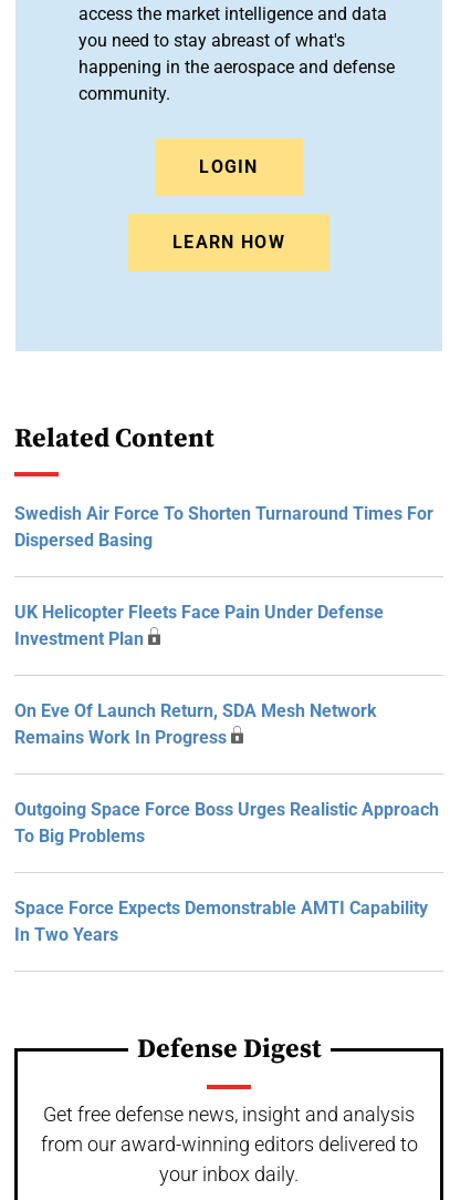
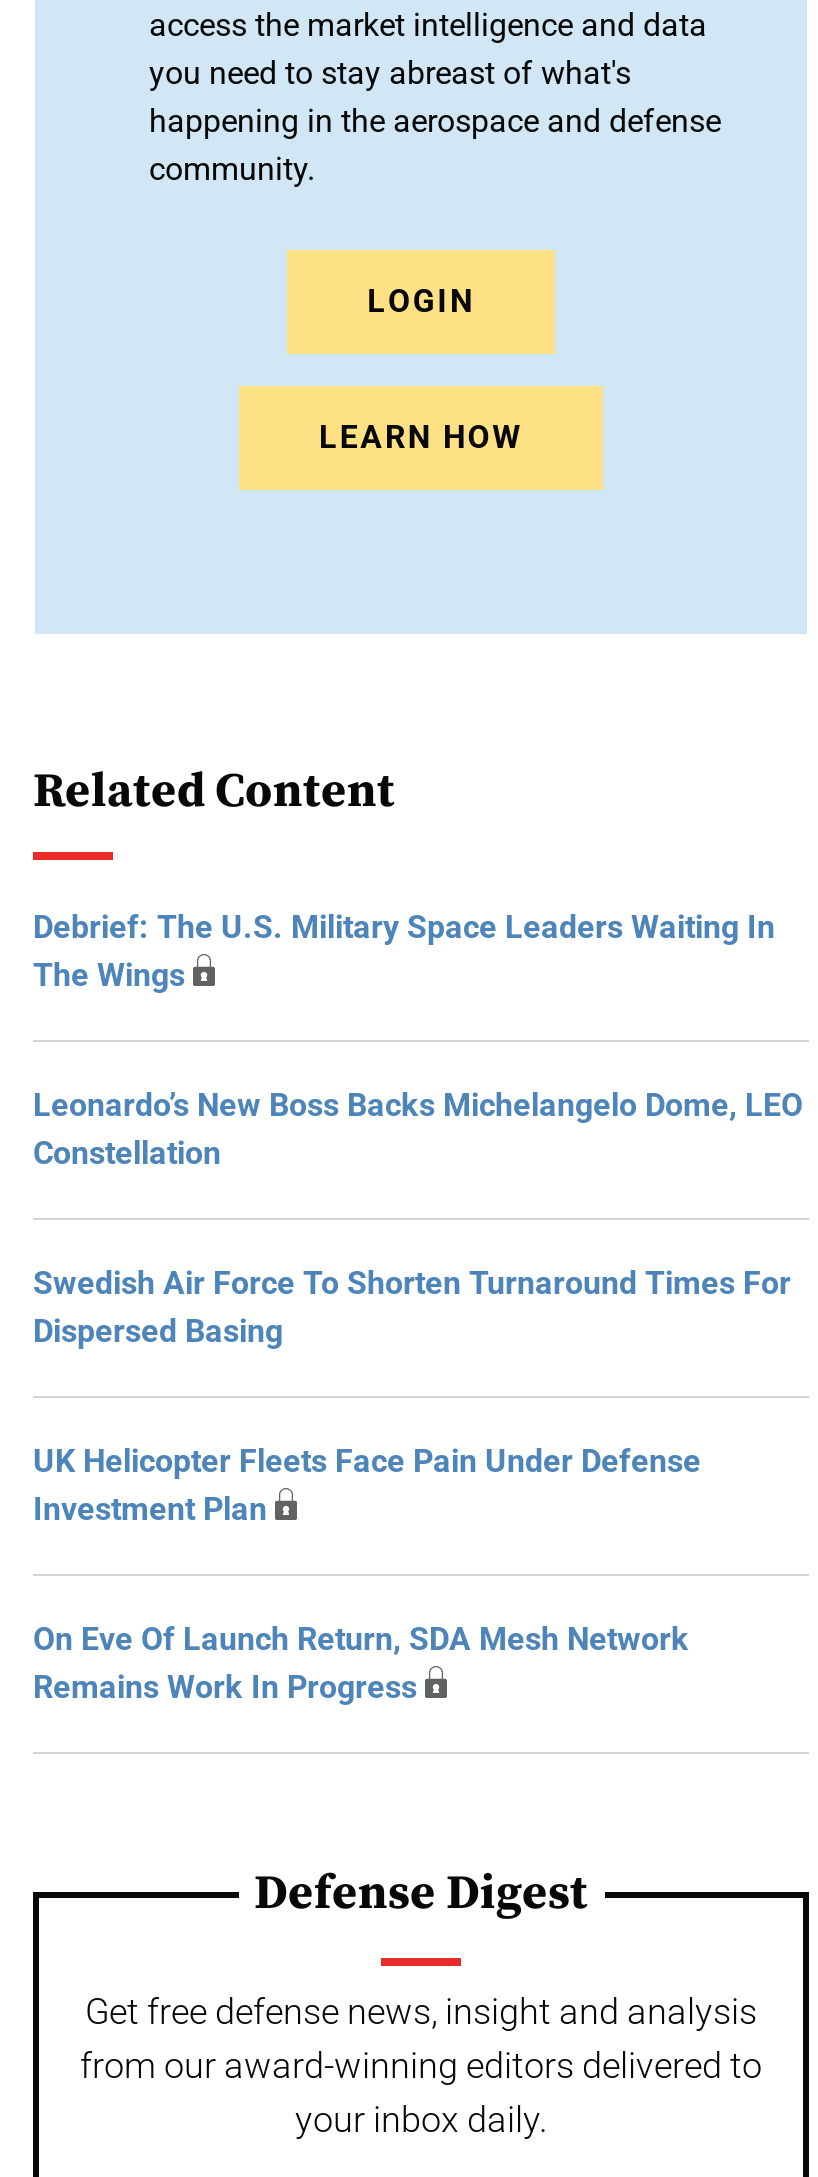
+ Debrief: The U.S. Military Space Leaders Waiting In
+ The Wings
+ Leonardo’s New Boss Backs Michelangelo Dome, LEO
+ Constellation

moved down: Swedish Air Force To Shorten Turnaround Times For | Dispersed Basing | UK Helicopter Fleets Face Pain Under Defense | Investment Plan | On Eve Of Launch Return, SDA Mesh Network | Remains Work In Progress

- Outgoing Space Force Boss Urges Realistic Approach
- To Big Problems
- Space Force Expects Demonstrable AMTI Capability
- In Two Years
